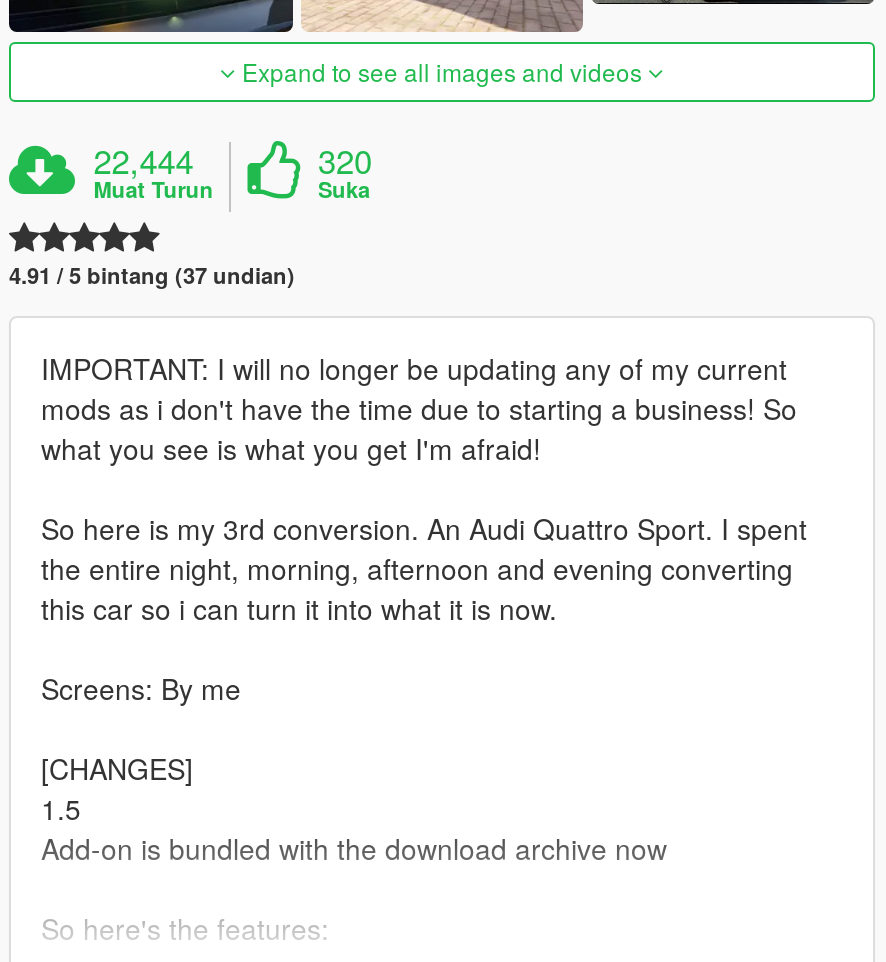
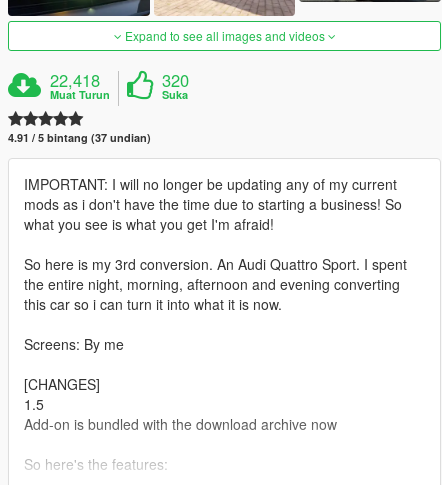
- 22,444
+ 22,418
